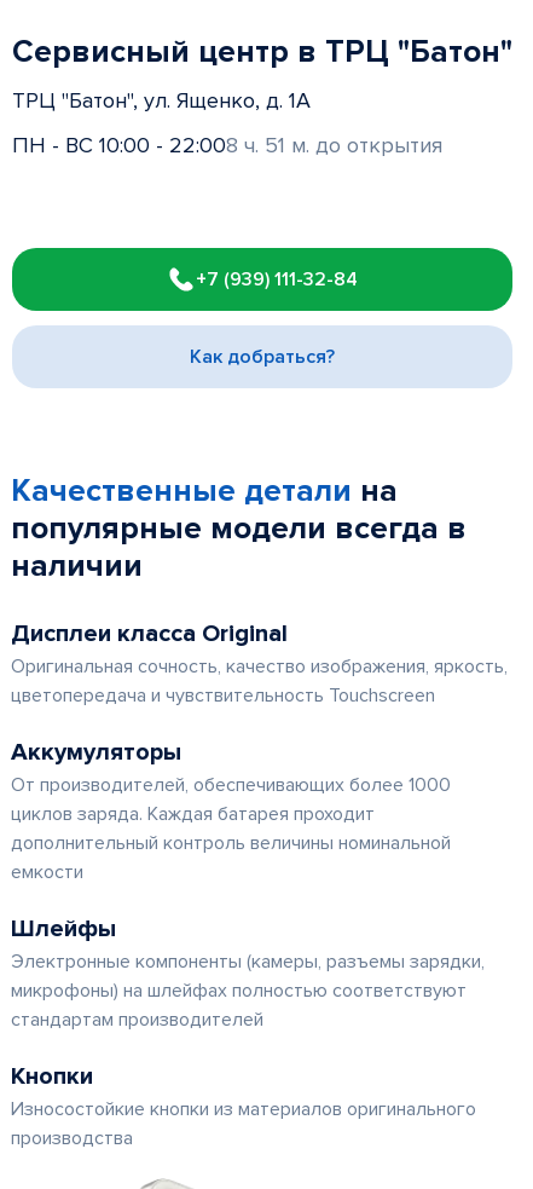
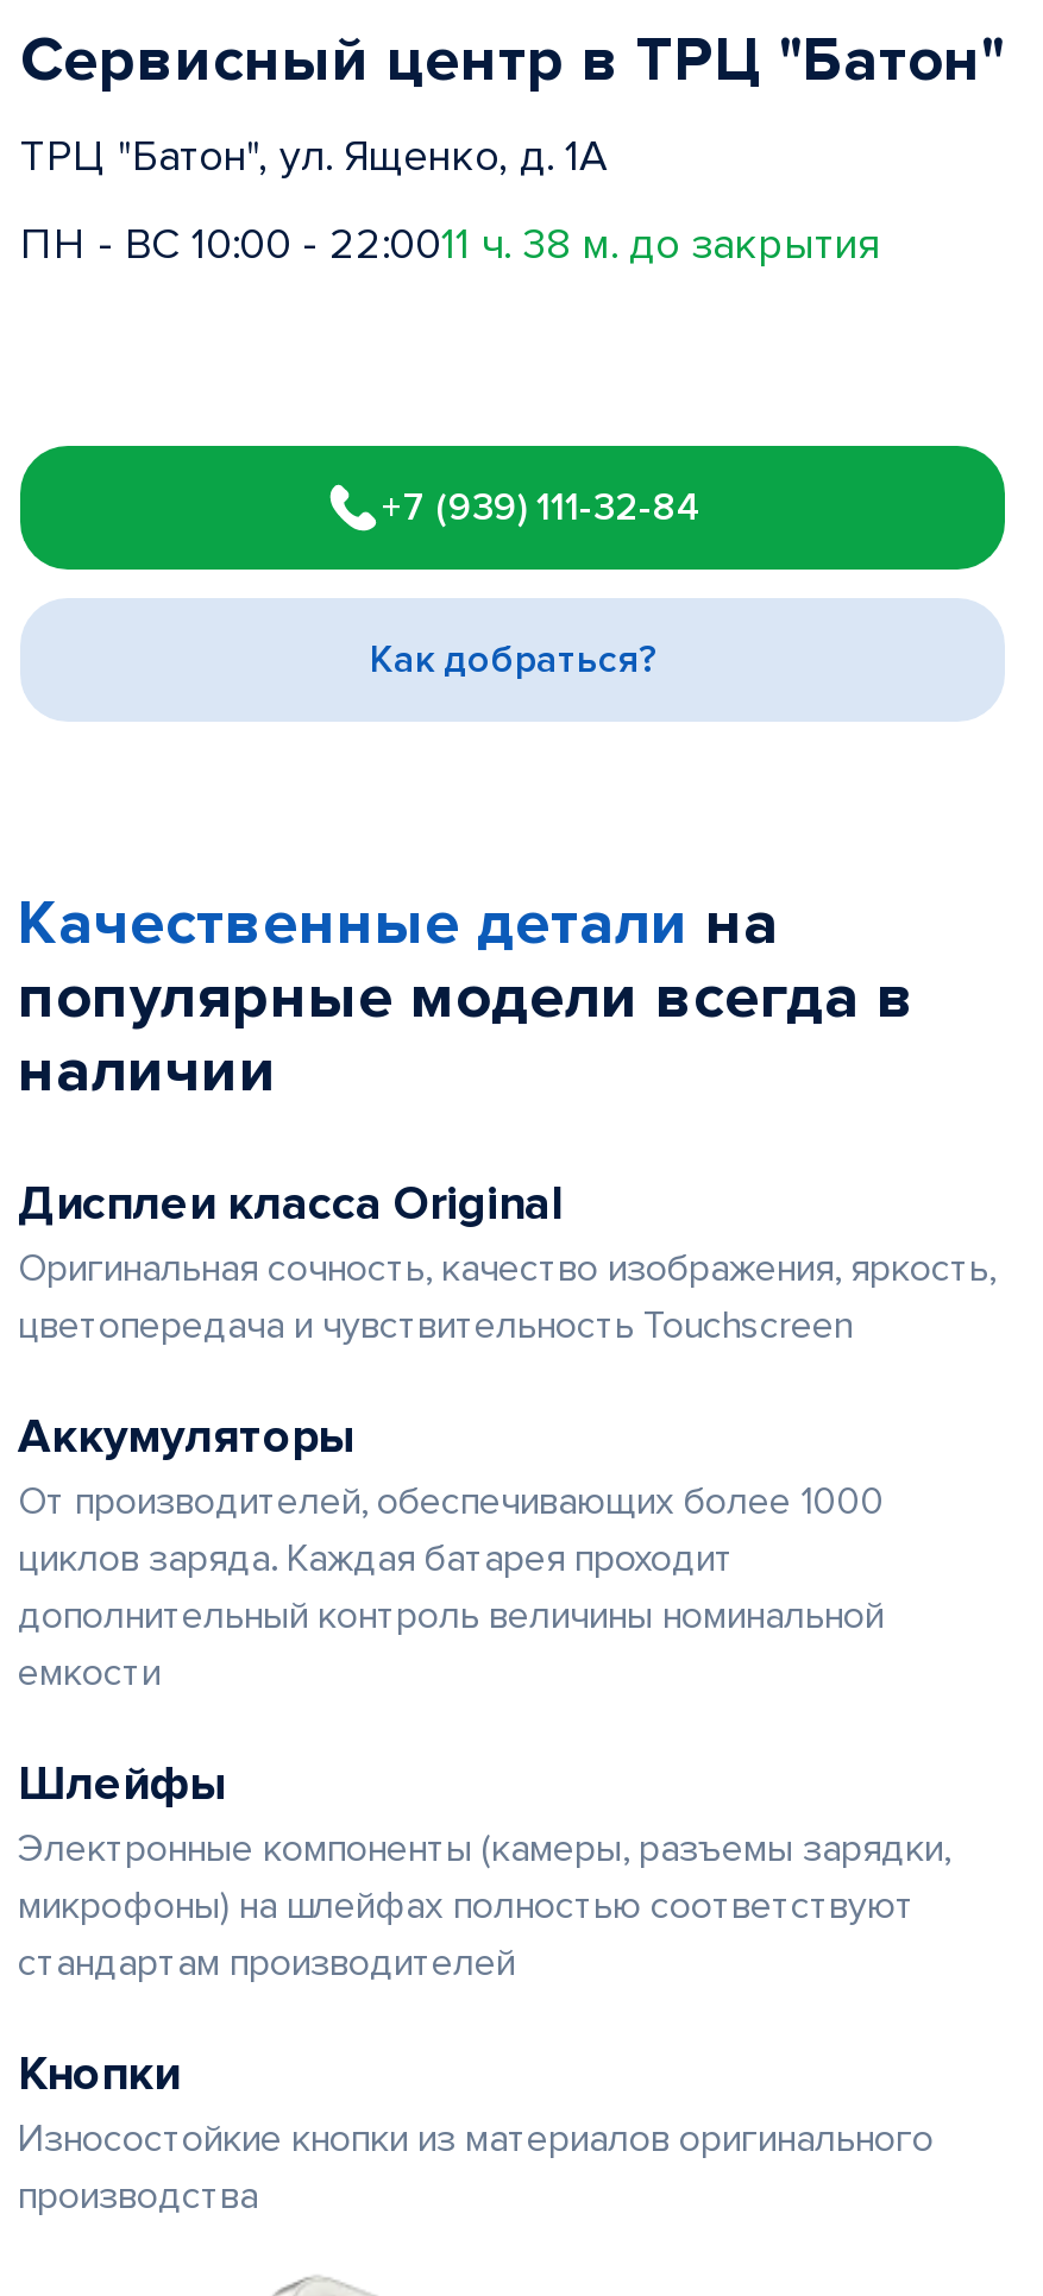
- ПН - ВС 10:00 - 22:008 ч. 51 м. до открытия
+ ПН - ВС 10:00 - 22:0011 ч. 38 м. до закрытия
